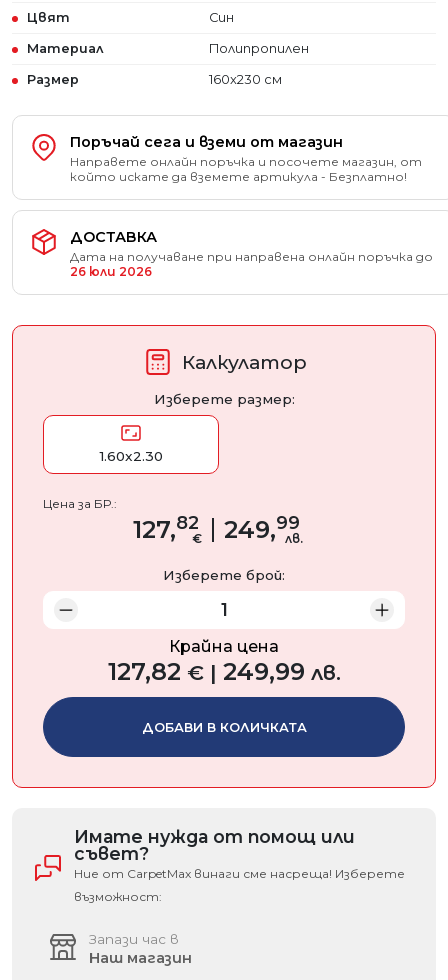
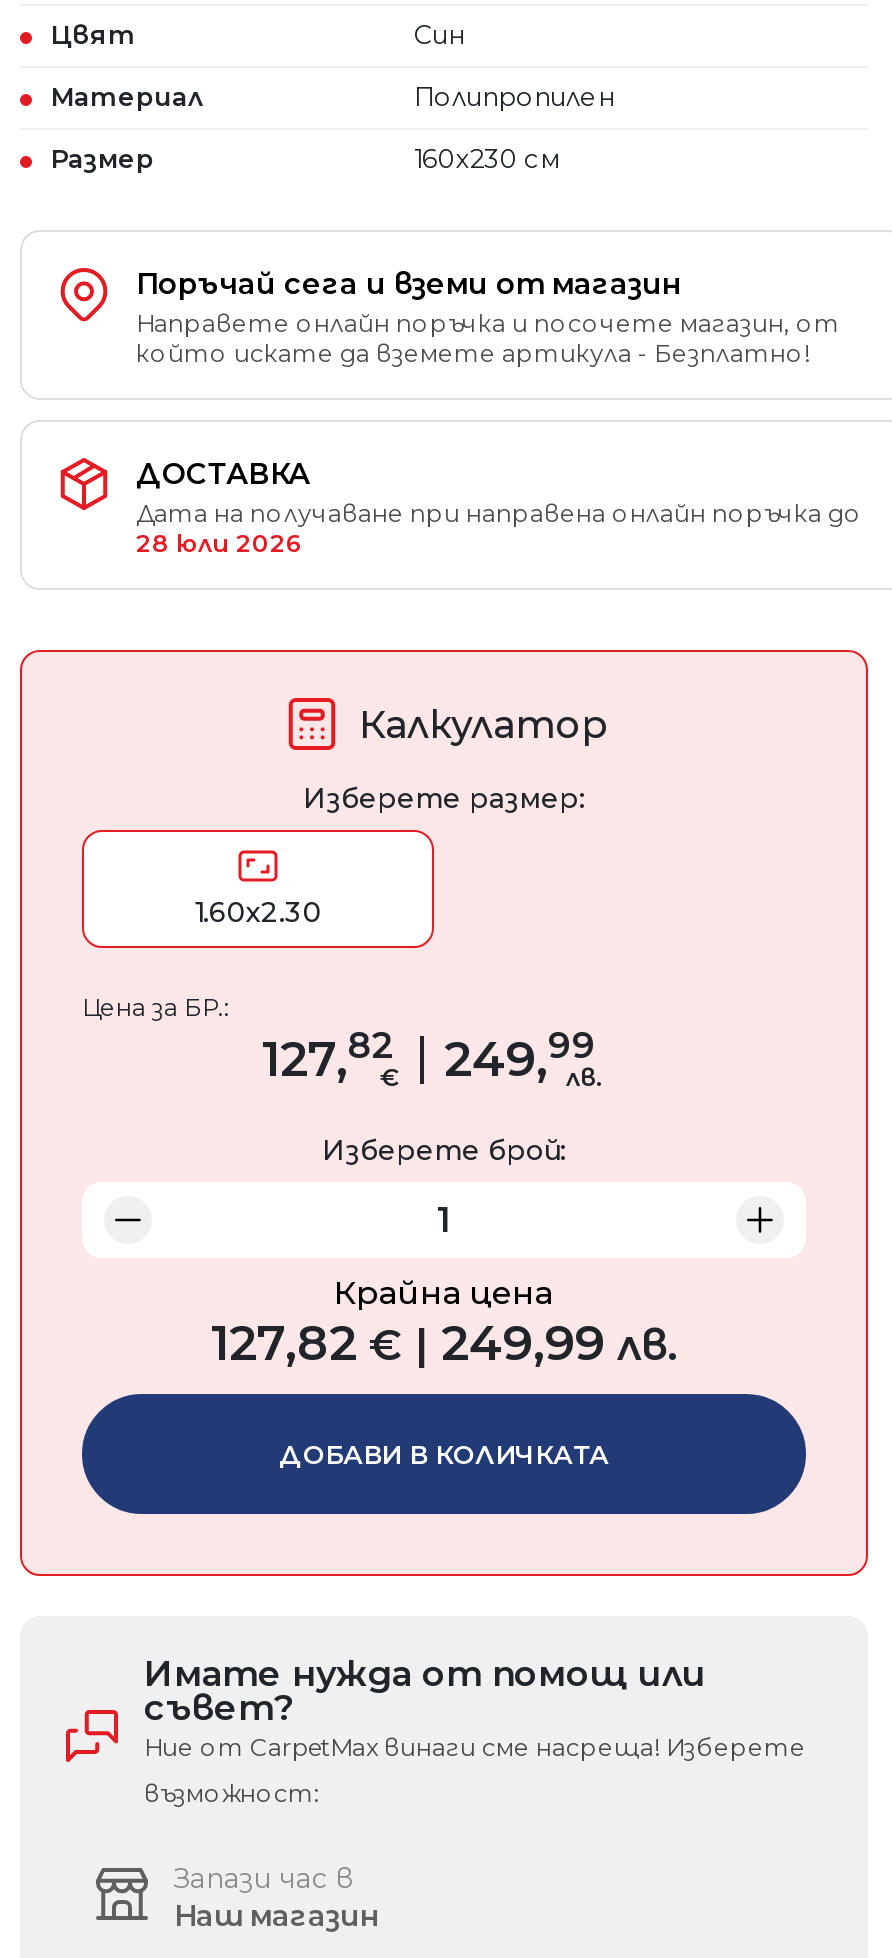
- 26 юли 2026
+ 28 юли 2026
